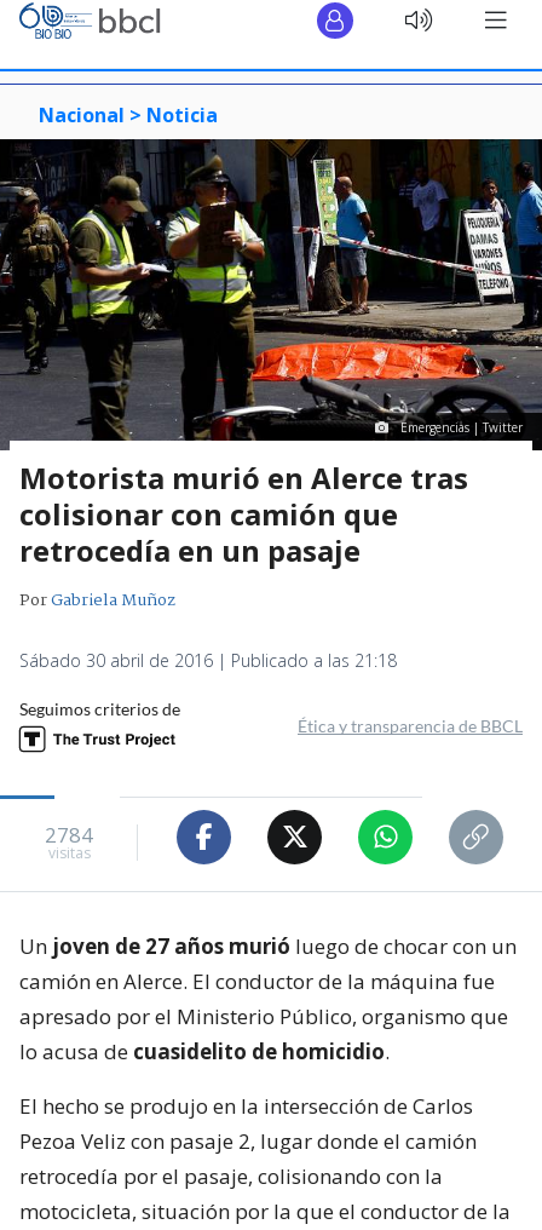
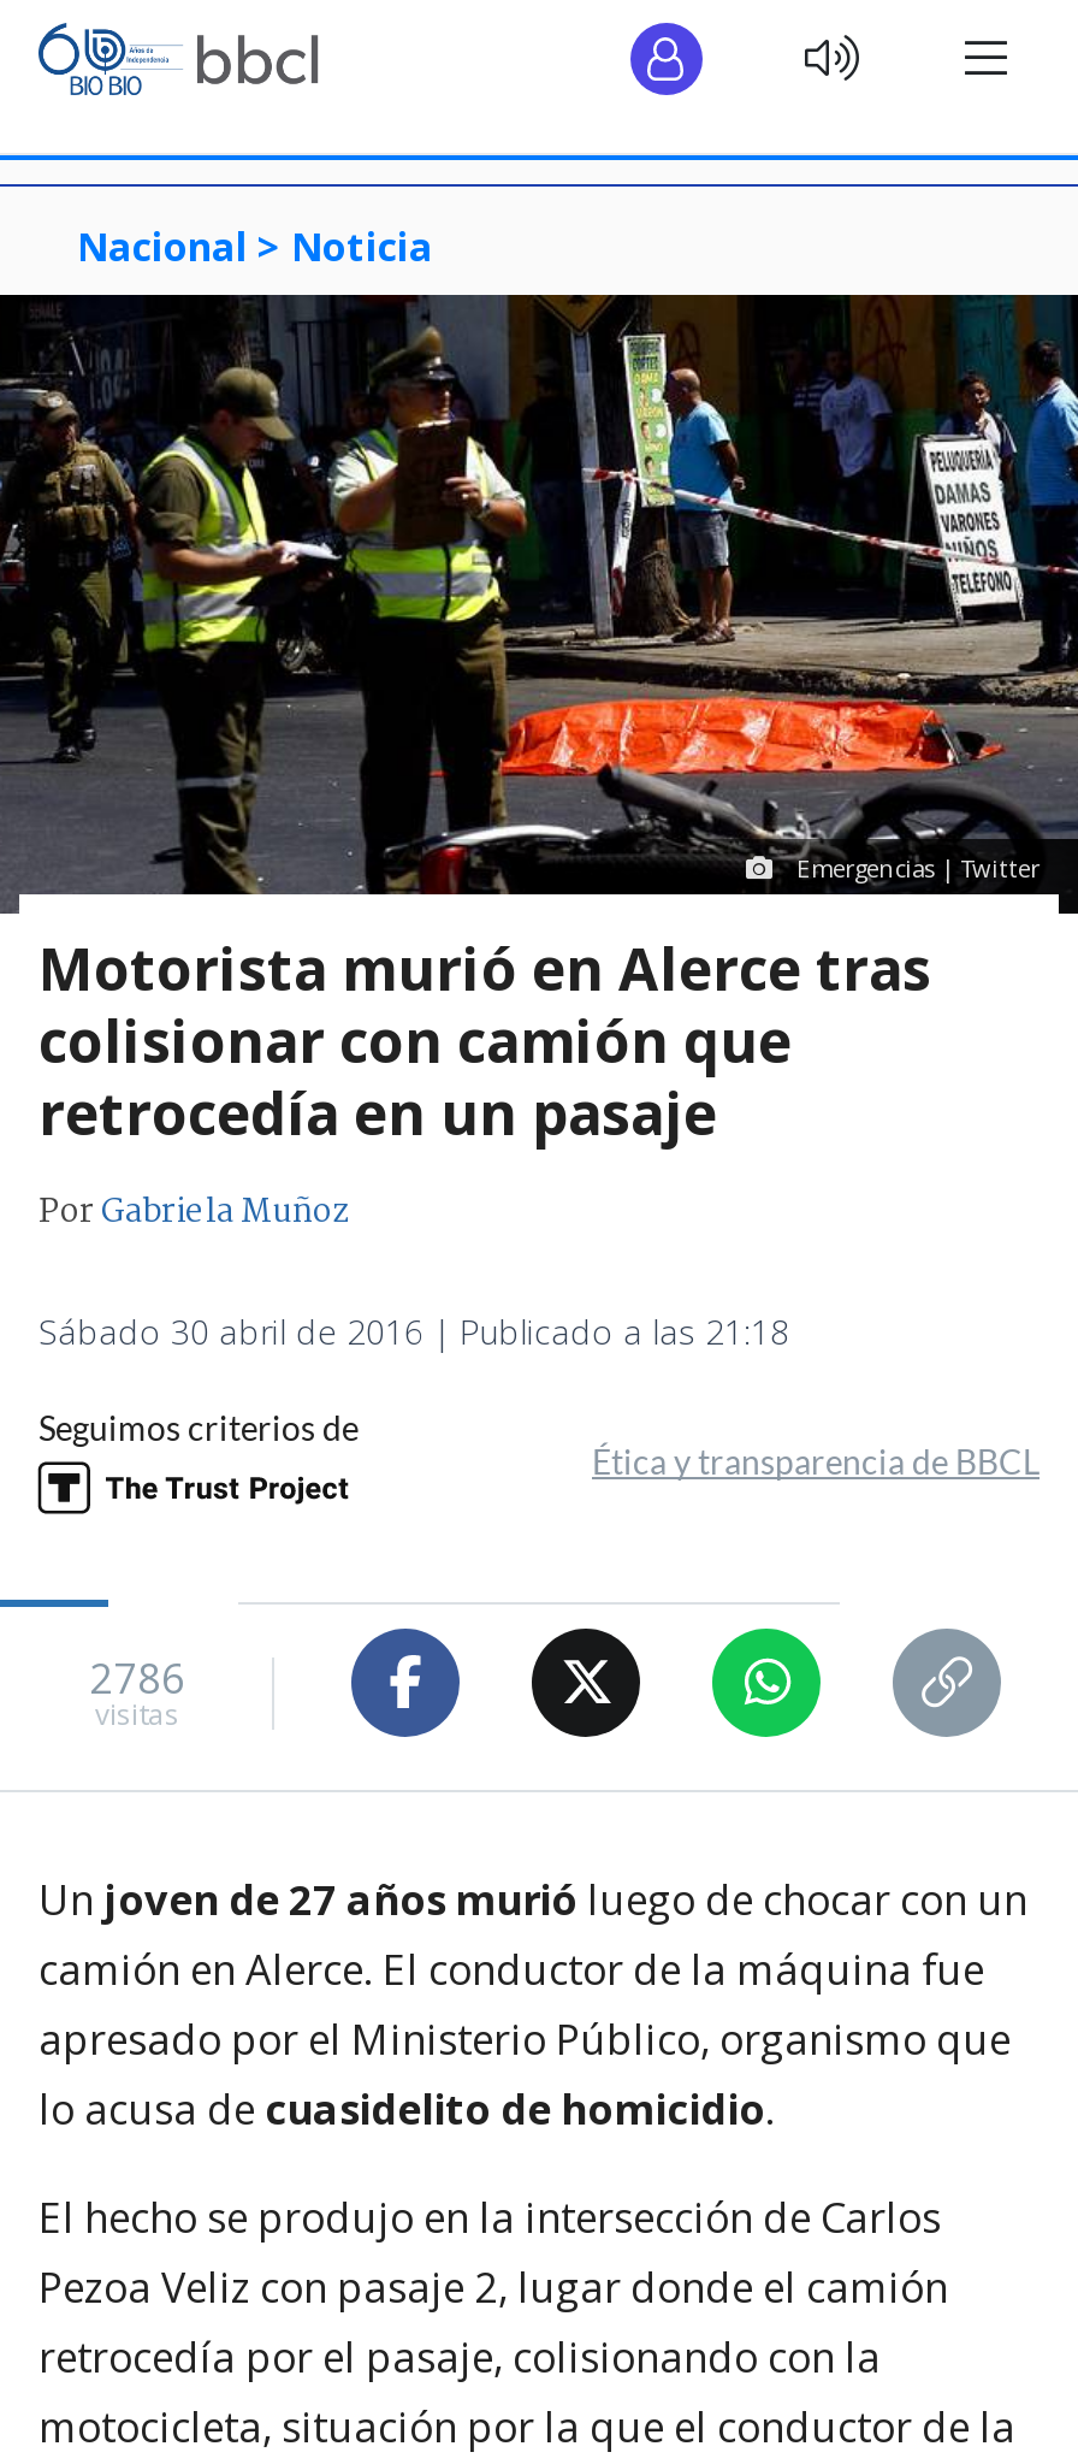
- 2784
+ 2786
